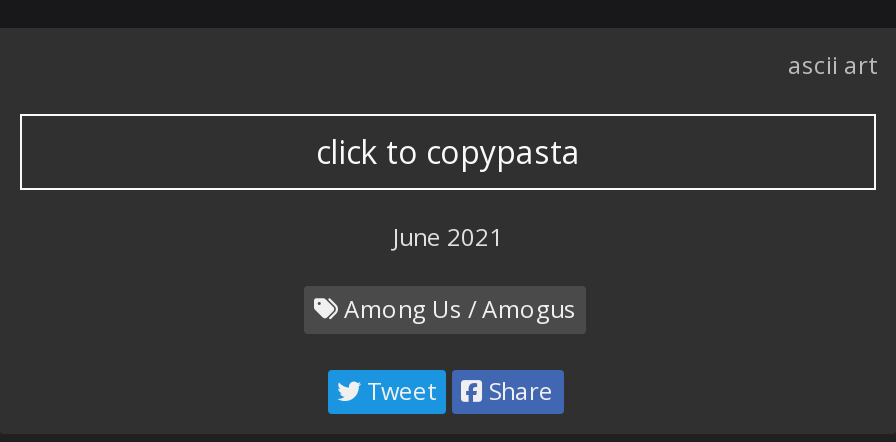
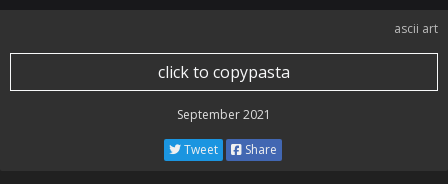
- June 2021
- Among Us / Amogus
+ September 2021
